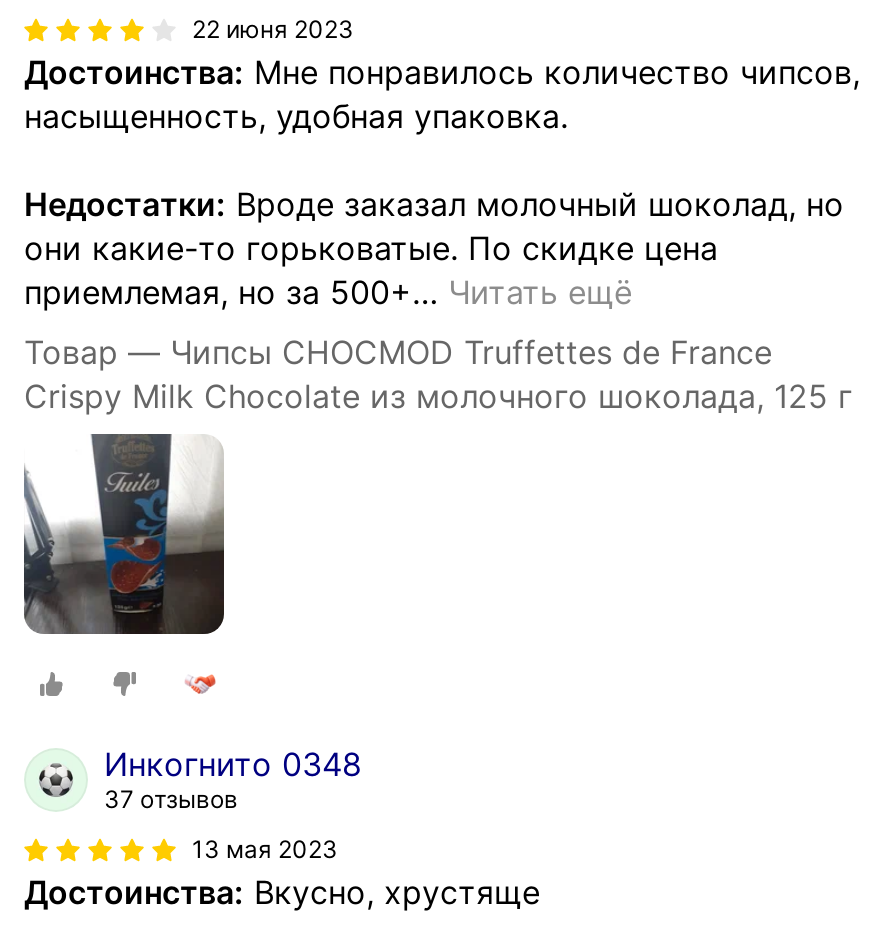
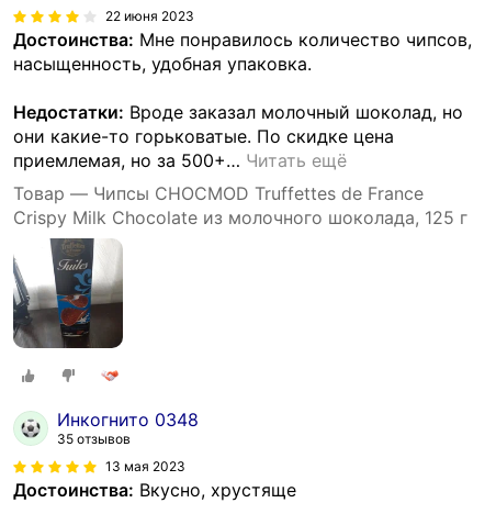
- 37 отзывов
+ 35 отзывов
